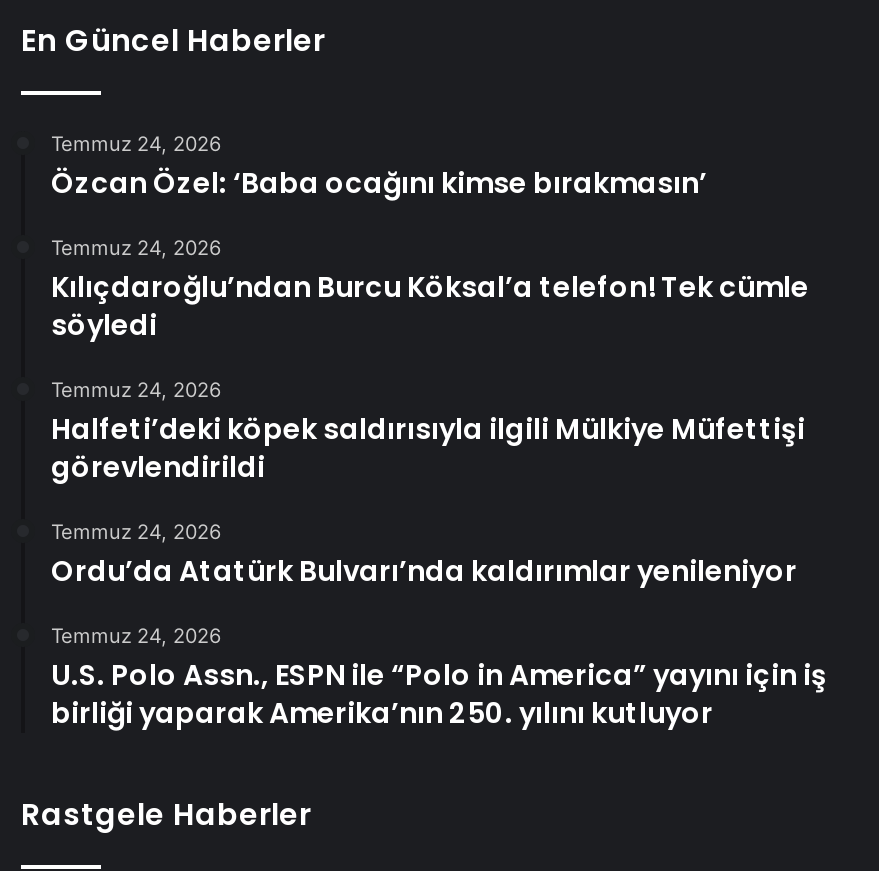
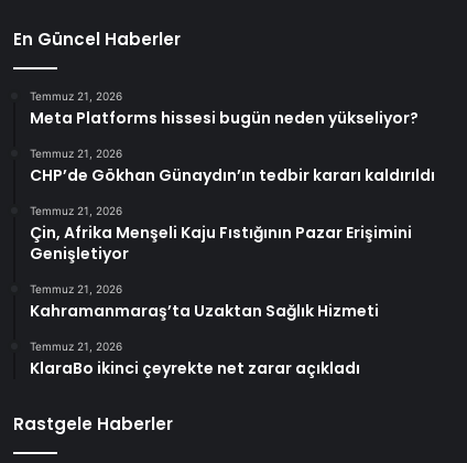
- Temmuz 24, 2026
- Özcan Özel: ‘Baba ocağını kimse bırakmasın’
+ Temmuz 21, 2026
+ Meta Platforms hissesi bugün neden yükseliyor?

- Temmuz 24, 2026
- Kılıçdaroğlu’ndan Burcu Köksal’a telefon! Tek cümle
- söyledi
+ Temmuz 21, 2026
+ CHP’de Gökhan Günaydın’ın tedbir kararı kaldırıldı

- Temmuz 24, 2026
- Halfeti’deki köpek saldırısıyla ilgili Mülkiye Müfettişi
- görevlendirildi
+ Temmuz 21, 2026
+ Çin, Afrika Menşeli Kaju Fıstığının Pazar Erişimini
+ Genişletiyor

- Temmuz 24, 2026
- Ordu’da Atatürk Bulvarı’nda kaldırımlar yenileniyor
+ Temmuz 21, 2026
+ Kahramanmaraş’ta Uzaktan Sağlık Hizmeti

- Temmuz 24, 2026
- U.S. Polo Assn., ESPN ile “Polo in America” yayını için iş
- birliği yaparak Amerika’nın 250. yılını kutluyor
+ Temmuz 21, 2026
+ KlaraBo ikinci çeyrekte net zarar açıkladı
